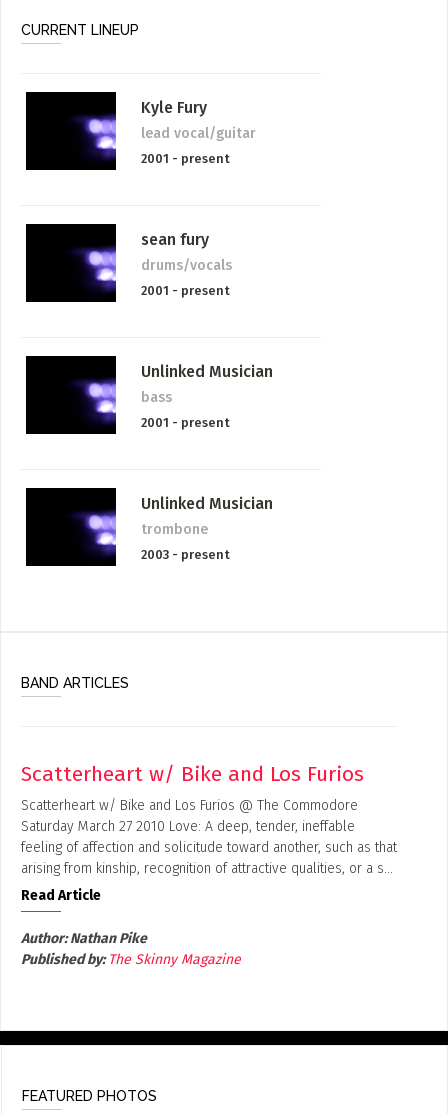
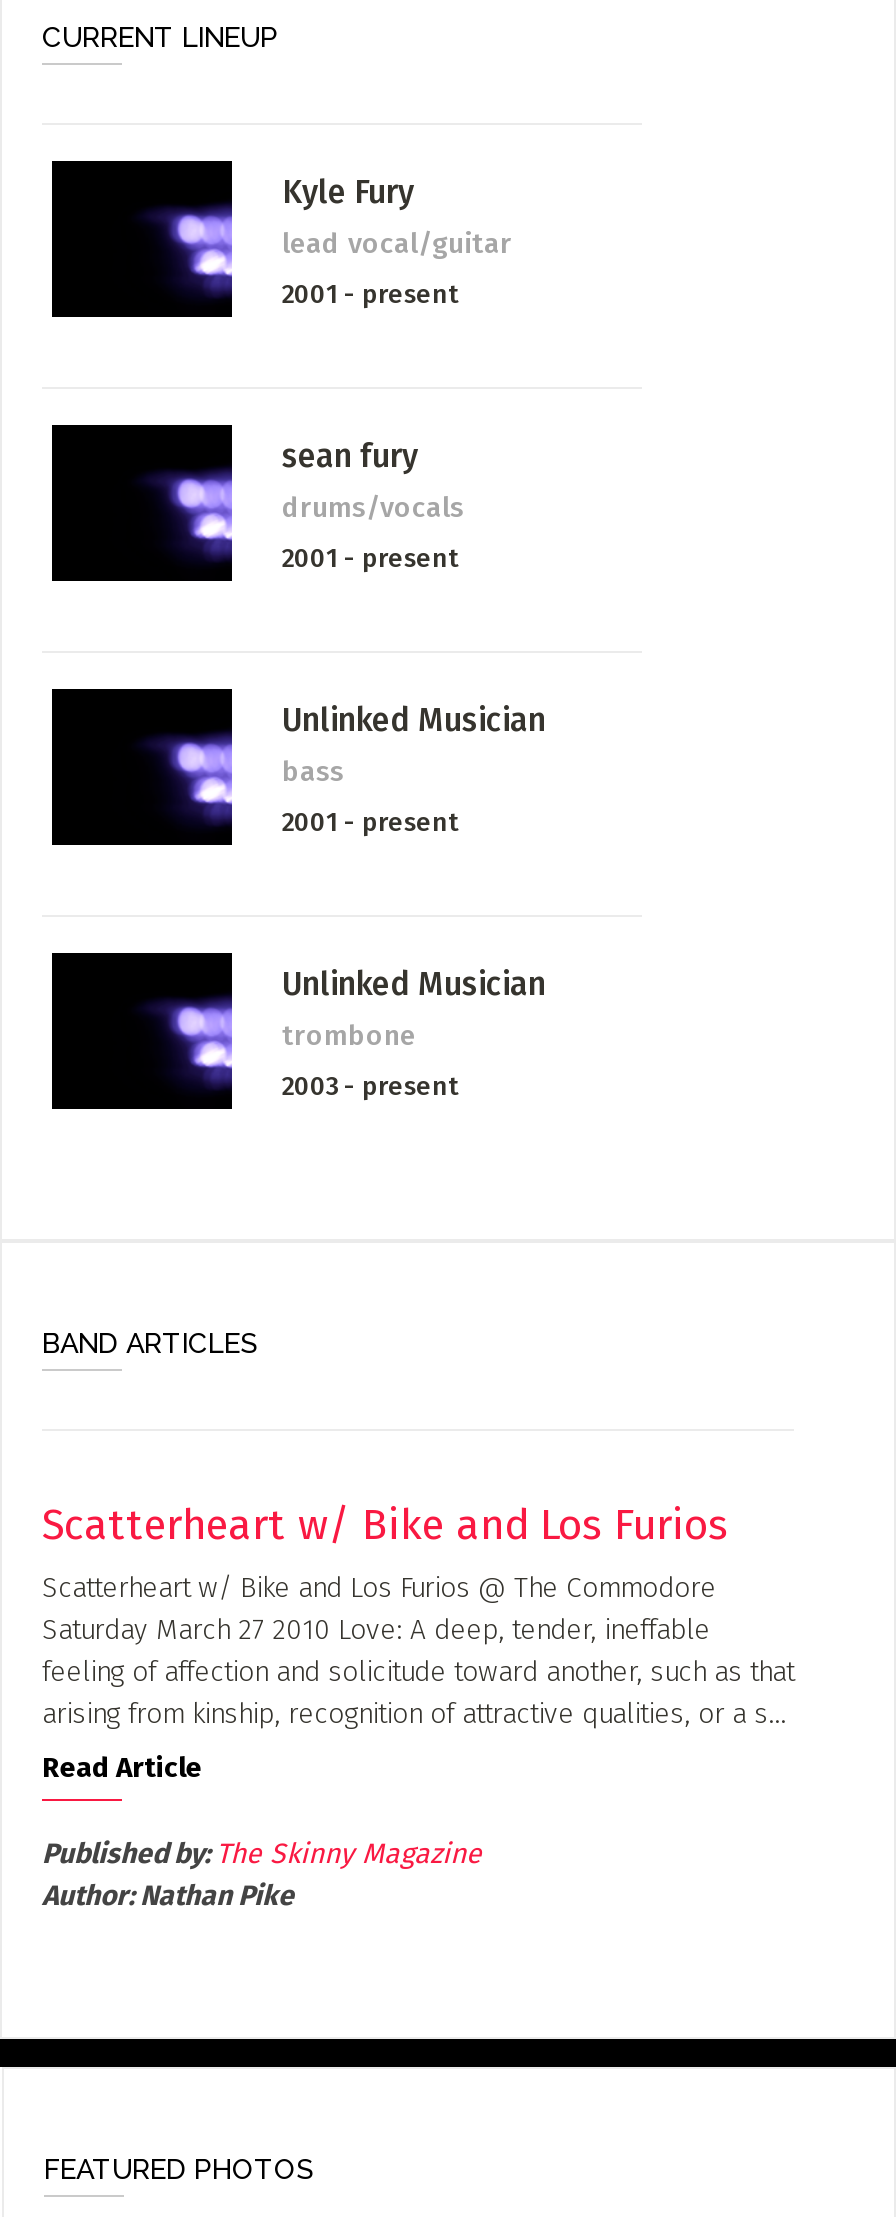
moved down: Author:Nathan Pike

moved up: Published by: The Skinny Magazine
